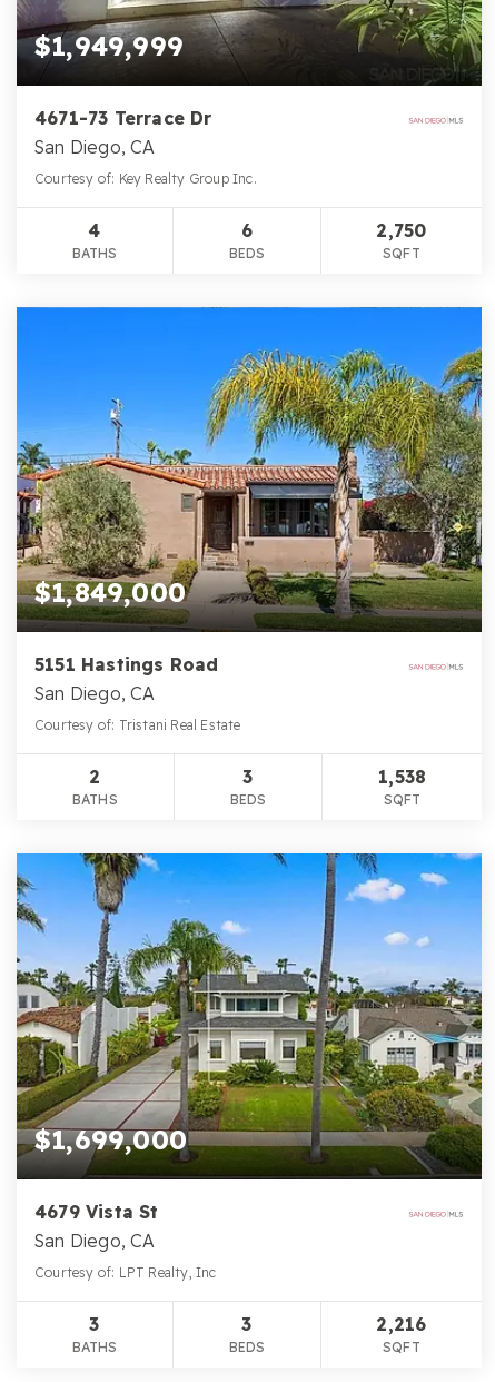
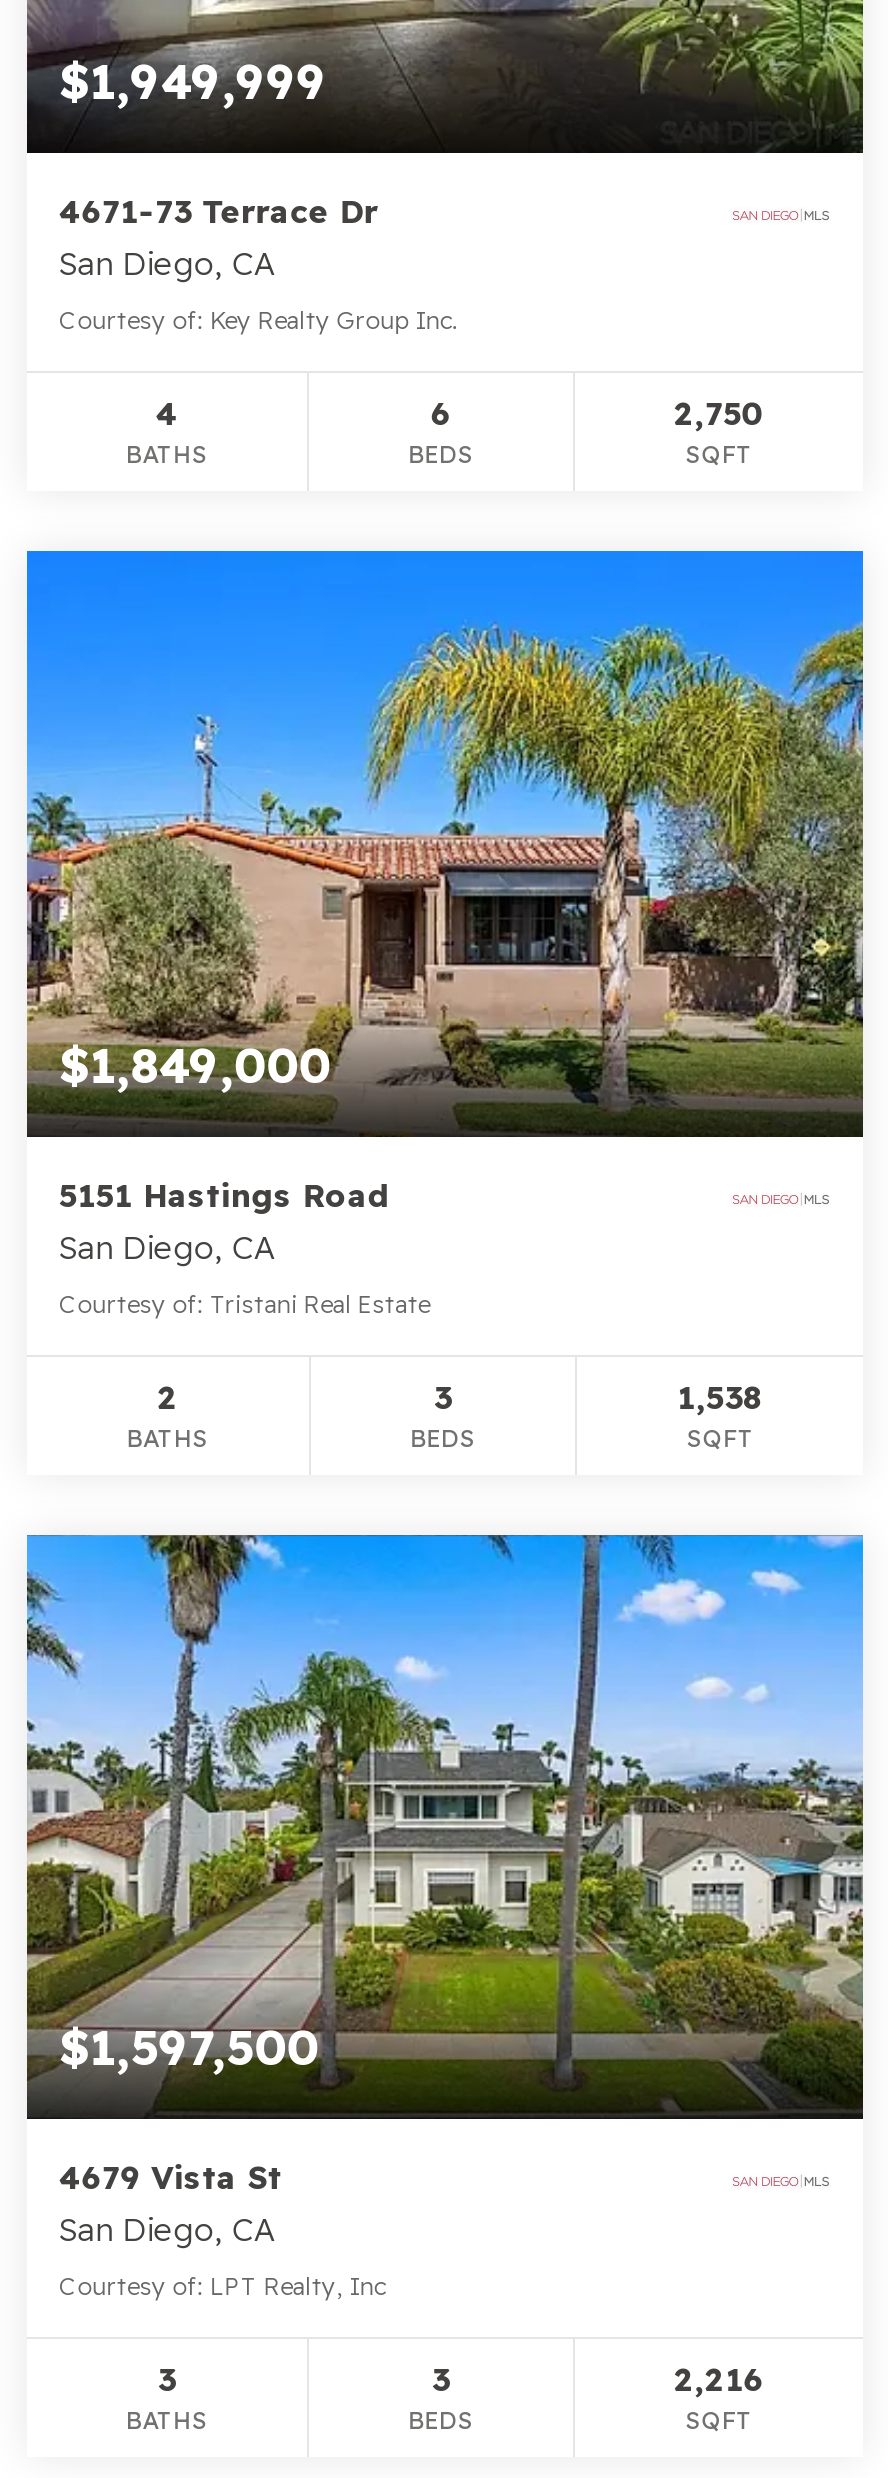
- $1,699,000
+ $1,597,500
